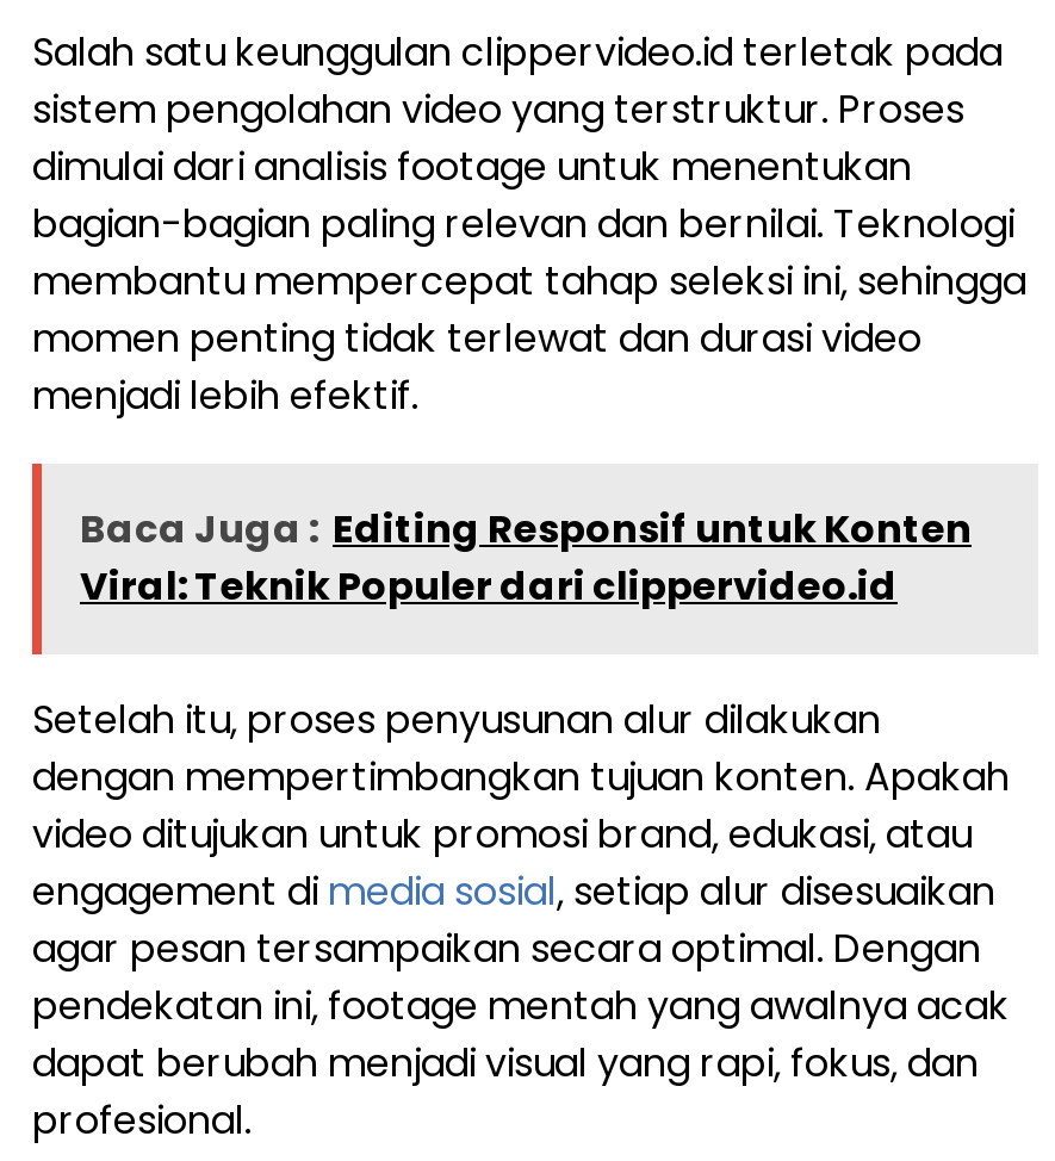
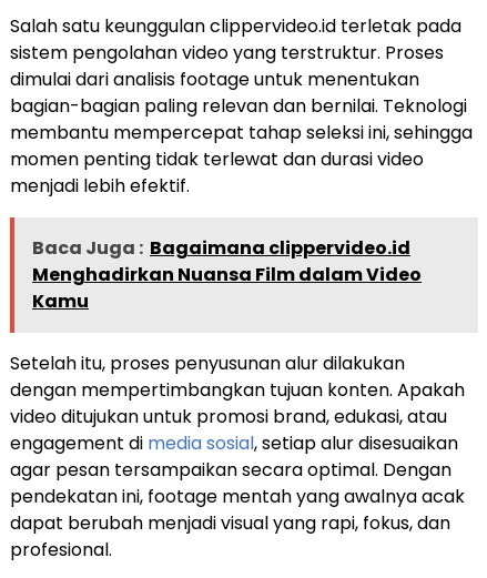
- Baca Juga : Editing Responsif untuk Konten
- Viral: Teknik Populer dari clippervideo.id
+ Baca Juga : Bagaimana clippervideo.id
+ Menghadirkan Nuansa Film dalam Video
+ Kamu
